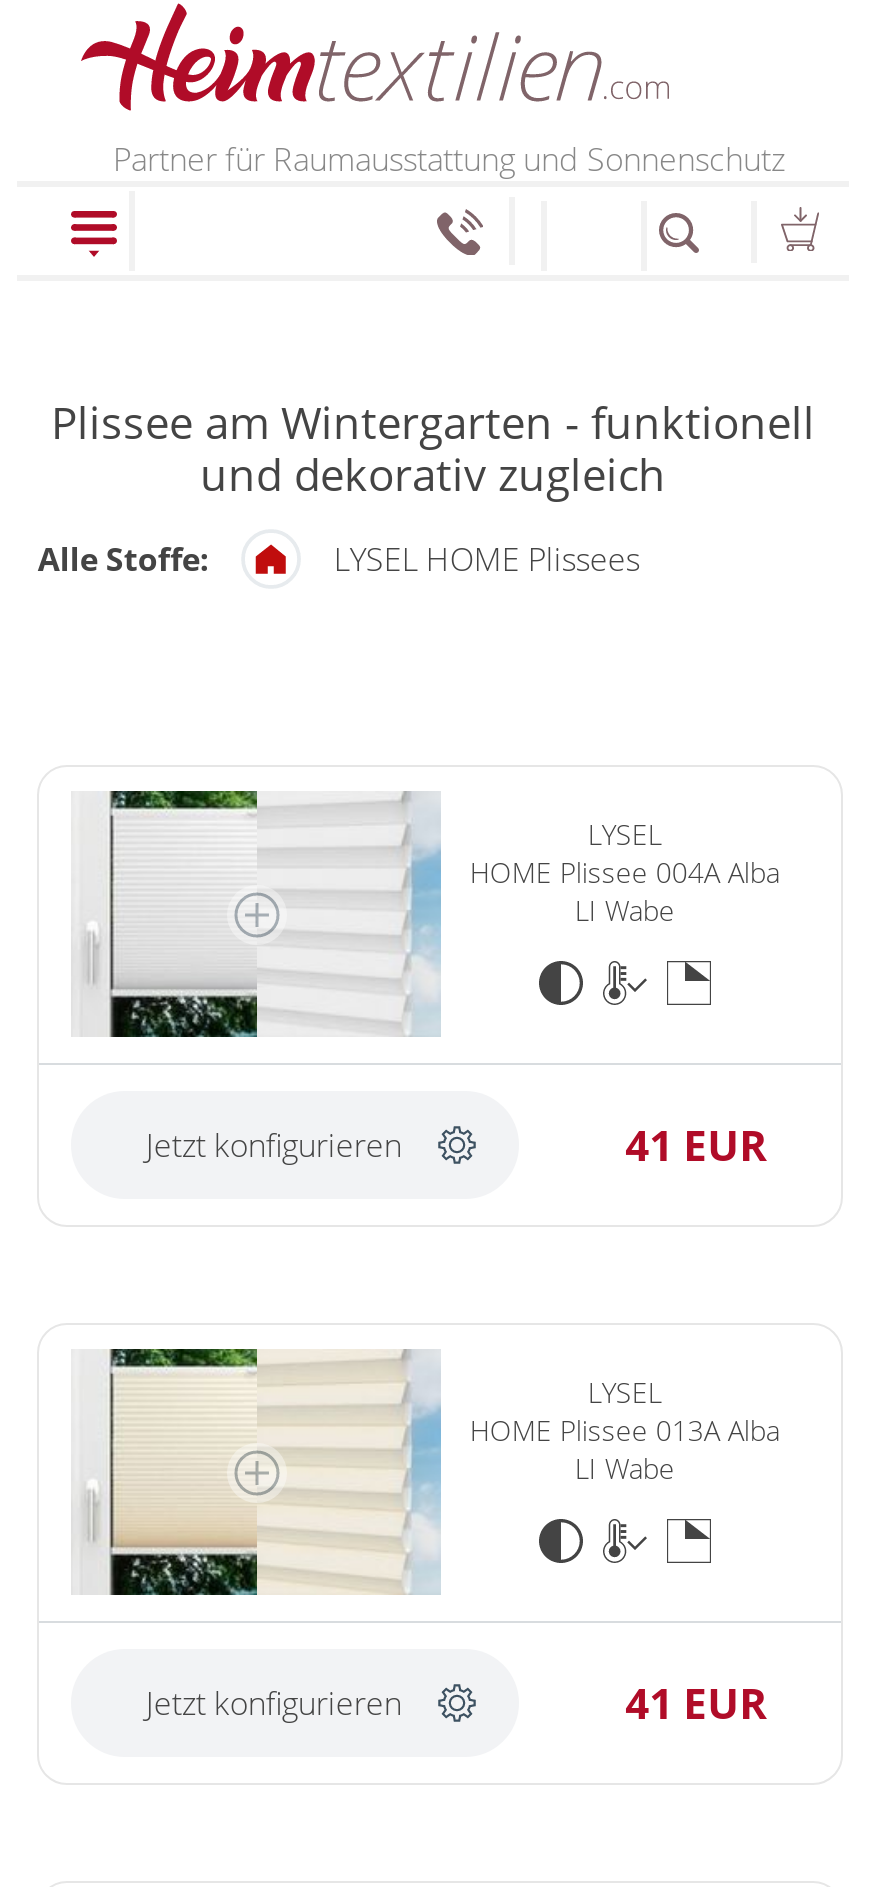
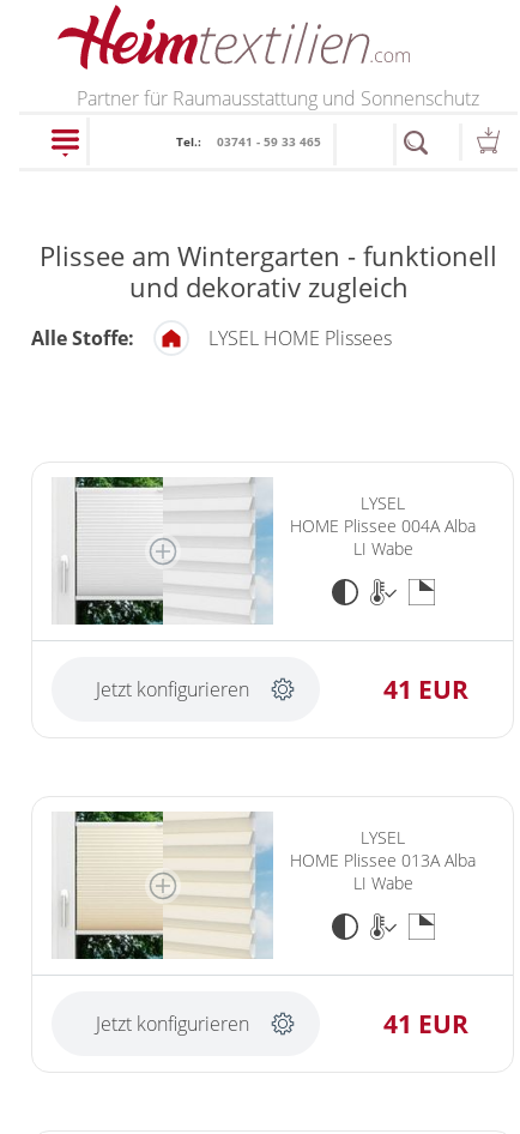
+ Tel.:
+ 03741 - 59 33 465
